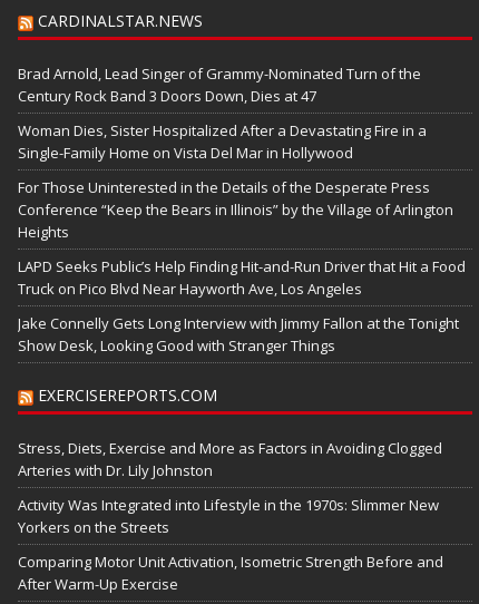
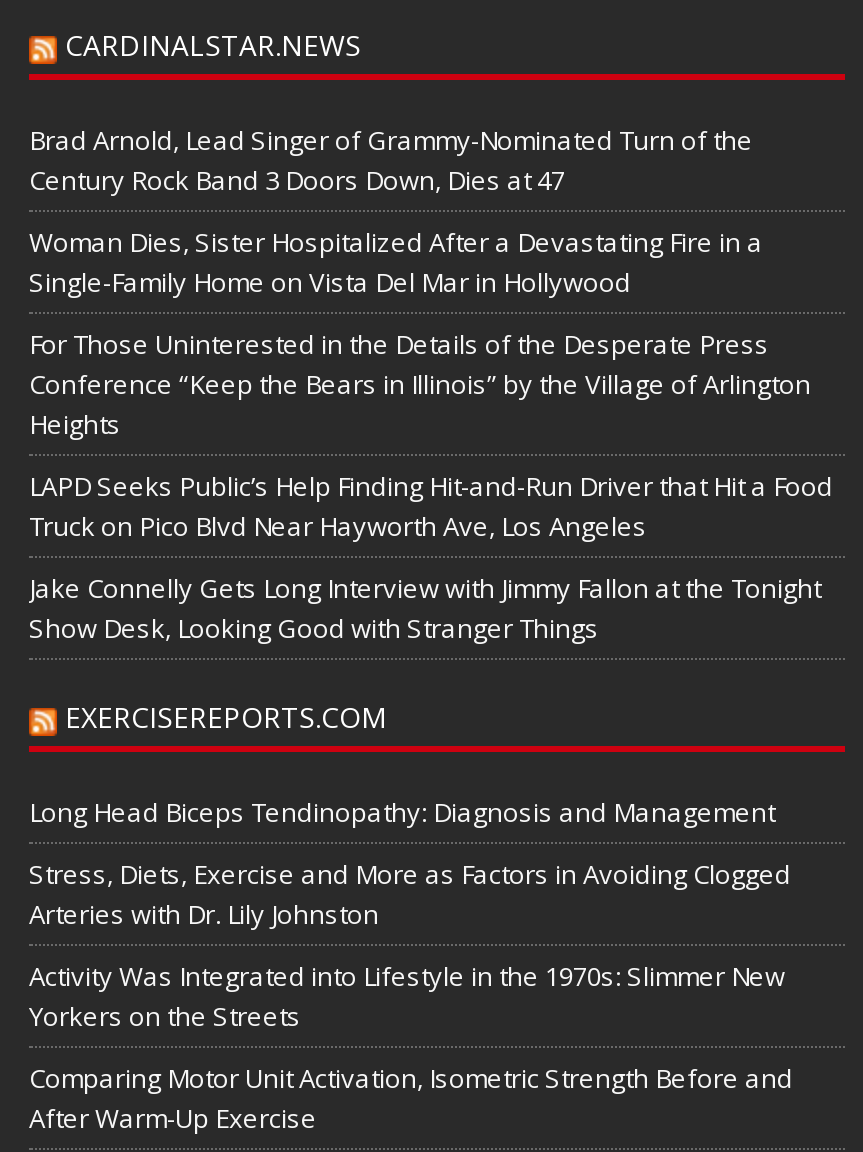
+ Long Head Biceps Tendinopathy: Diagnosis and Management
